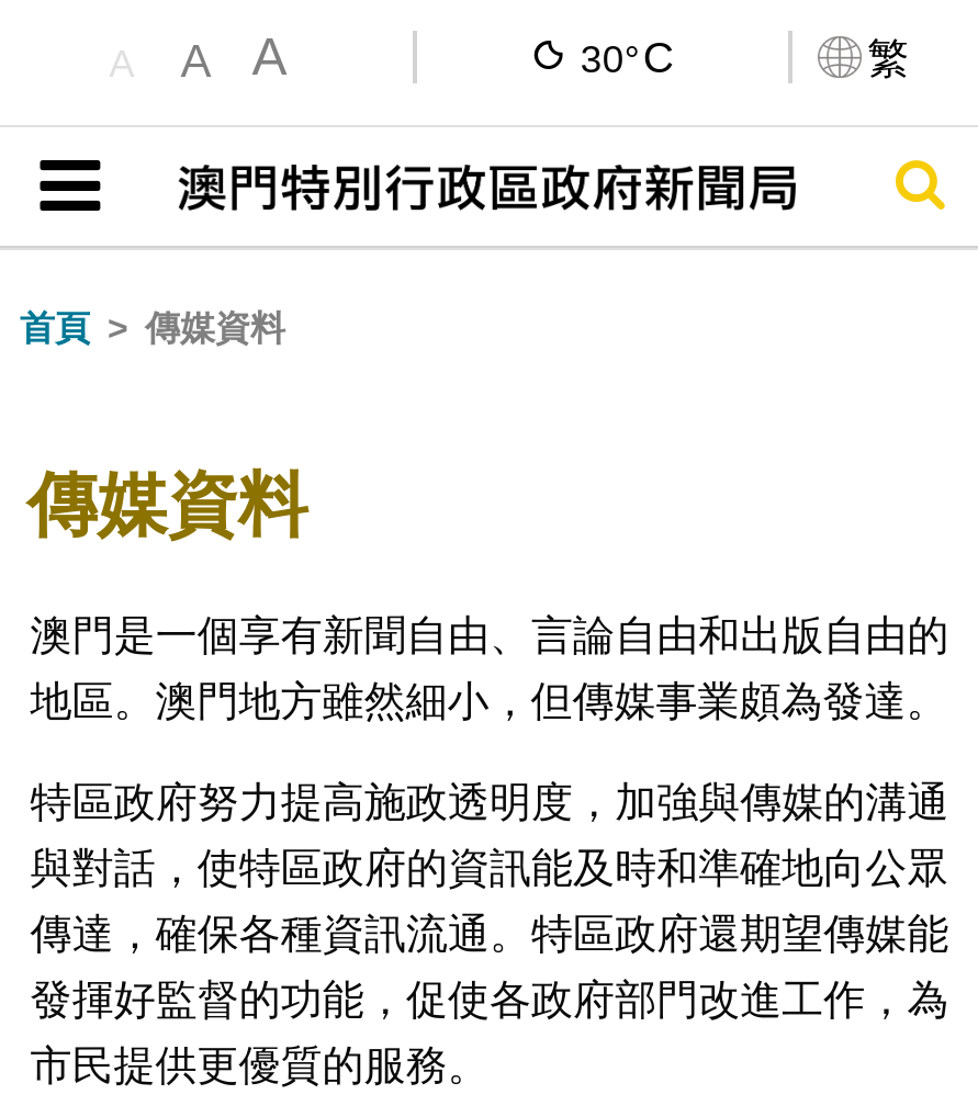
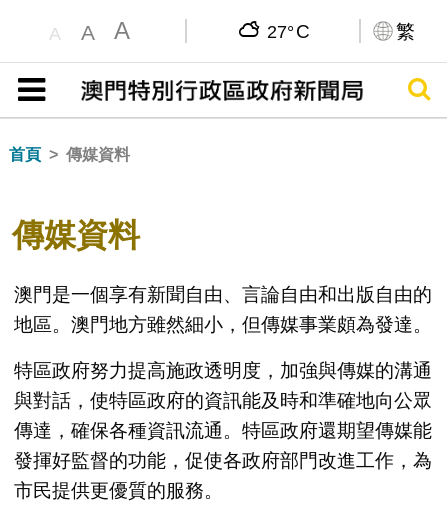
- 30° C
+ 27° C
